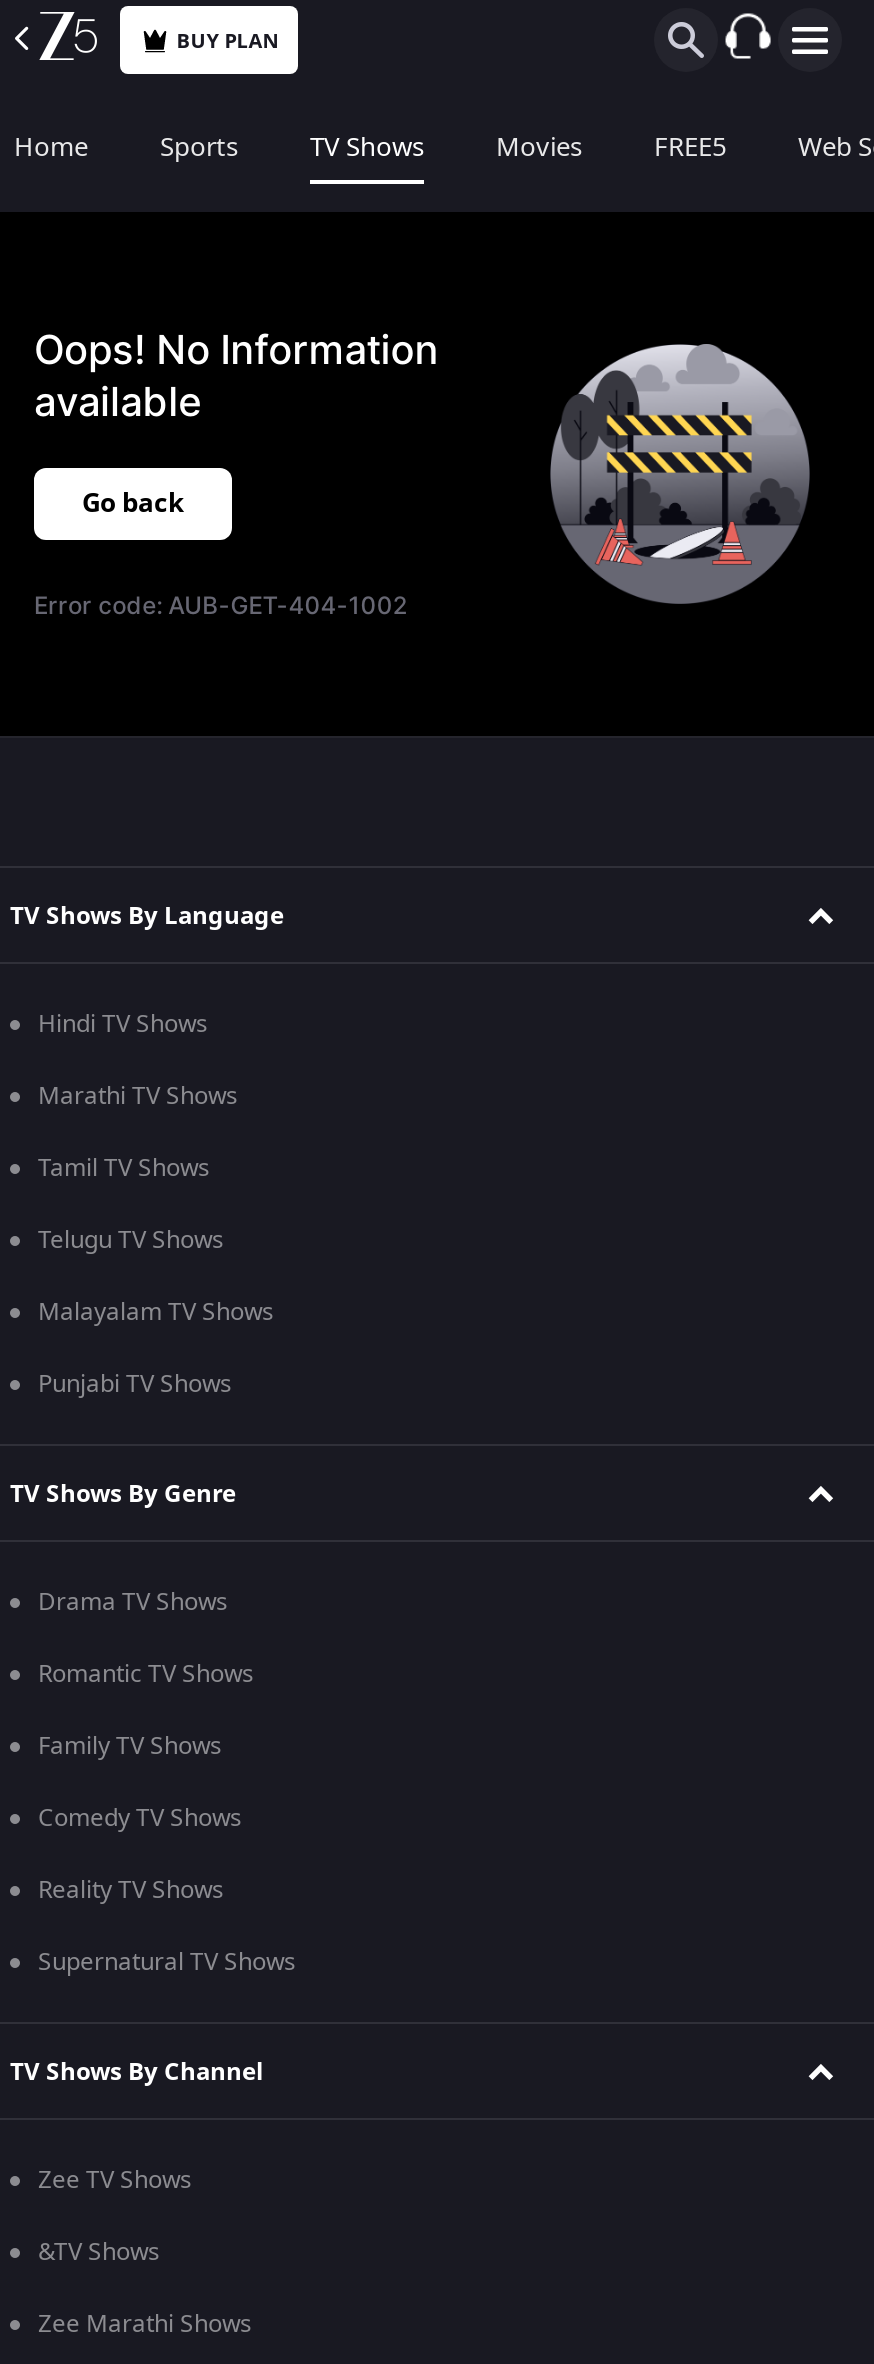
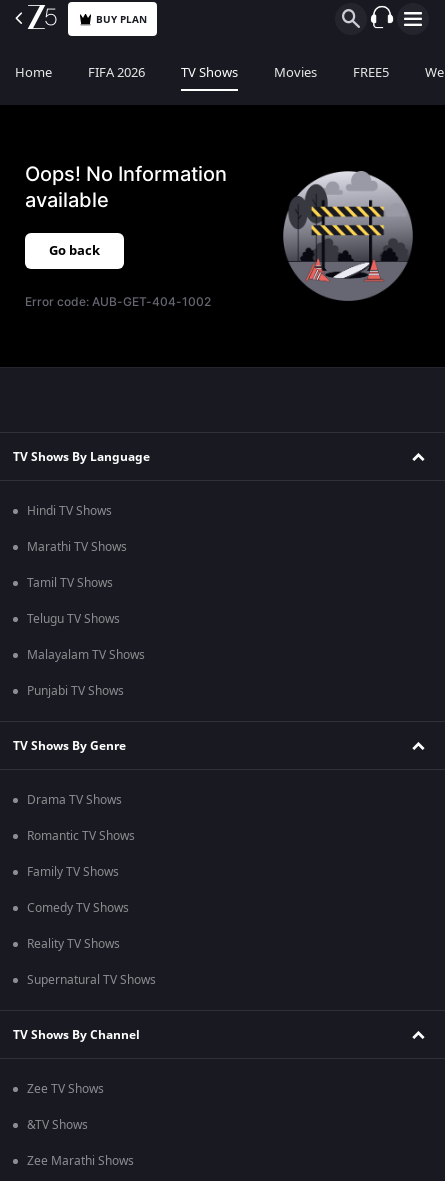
- Sports
+ FIFA 2026
